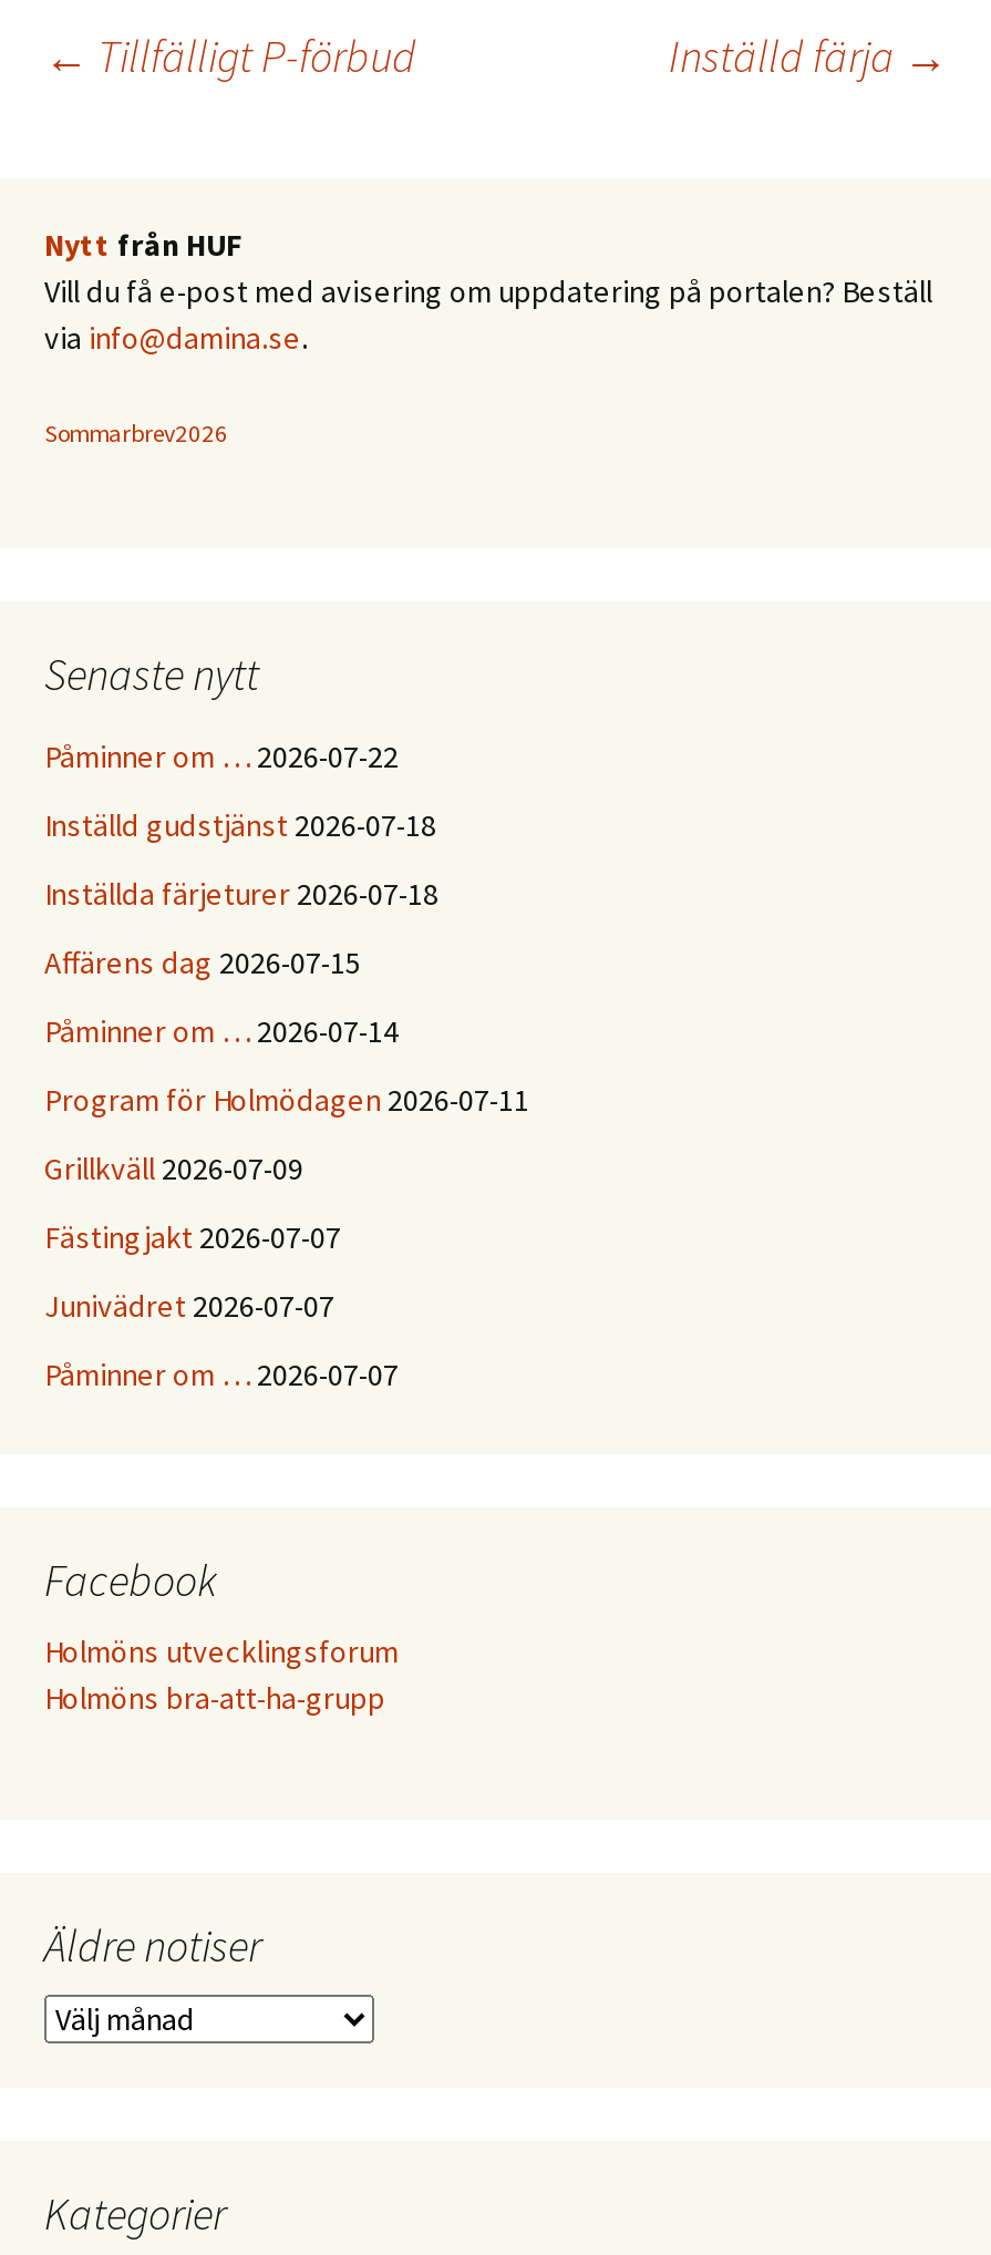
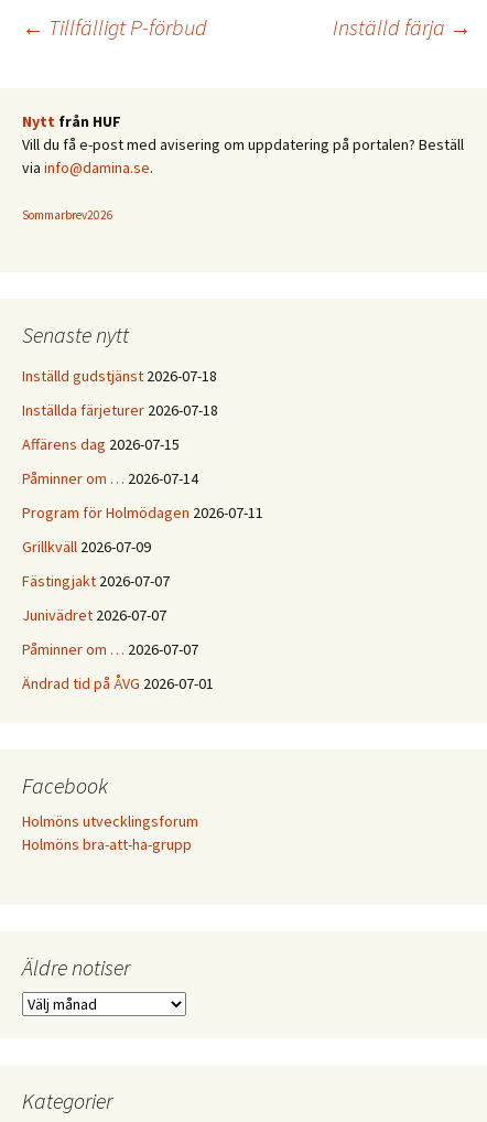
- Påminner om … 2026-07-22

moved up: Inställd gudstjänst 2026-07-18 | Inställda färjeturer 2026-07-18 | Affärens dag 2026-07-15 | ... | Junivädret 2026-07-07 | Påminner om … 2026-07-07

+ Ändrad tid på ÅVG 2026-07-01
